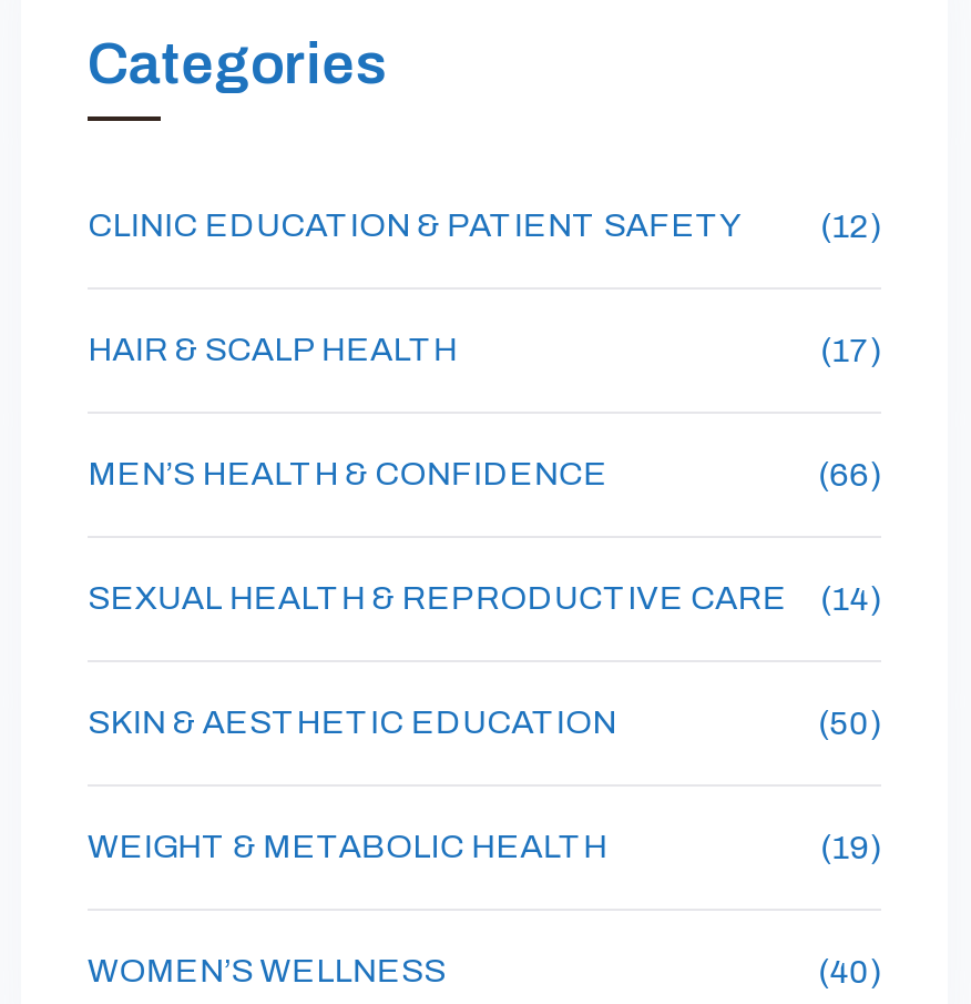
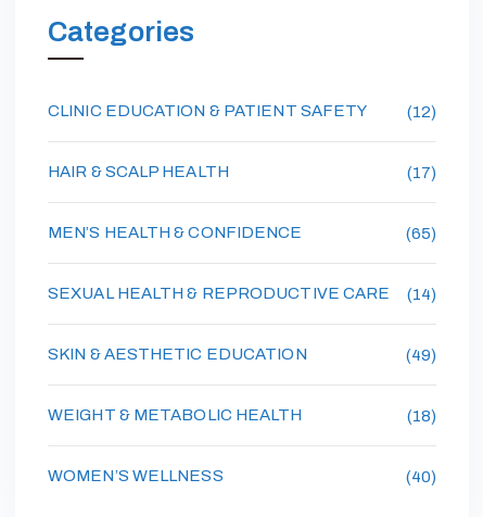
- (66)
+ (65)

- (50)
+ (49)

- (19)
+ (18)
